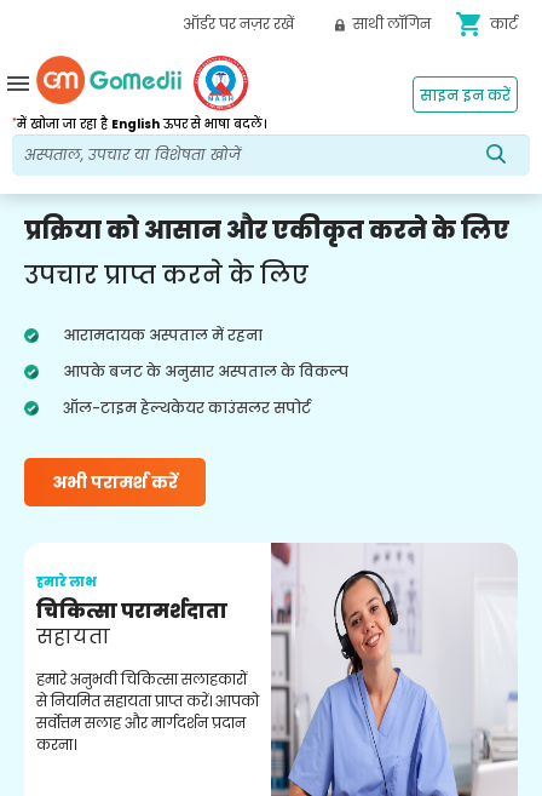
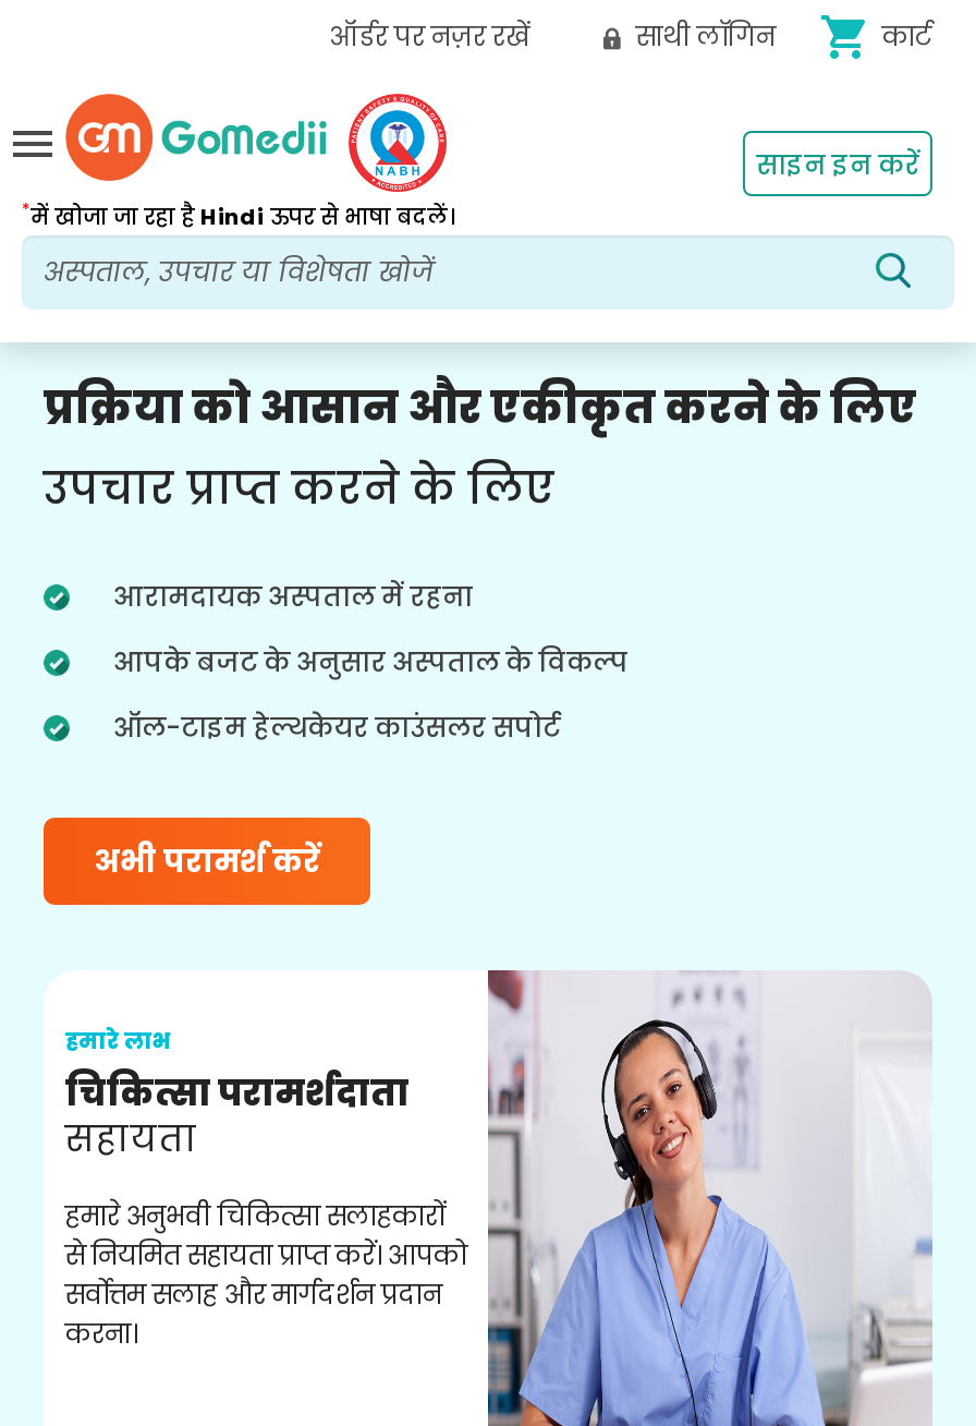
- *में खोजा जा रहा है English ऊपर से भाषा बदलें।
+ *में खोजा जा रहा है Hindi ऊपर से भाषा बदलें।
